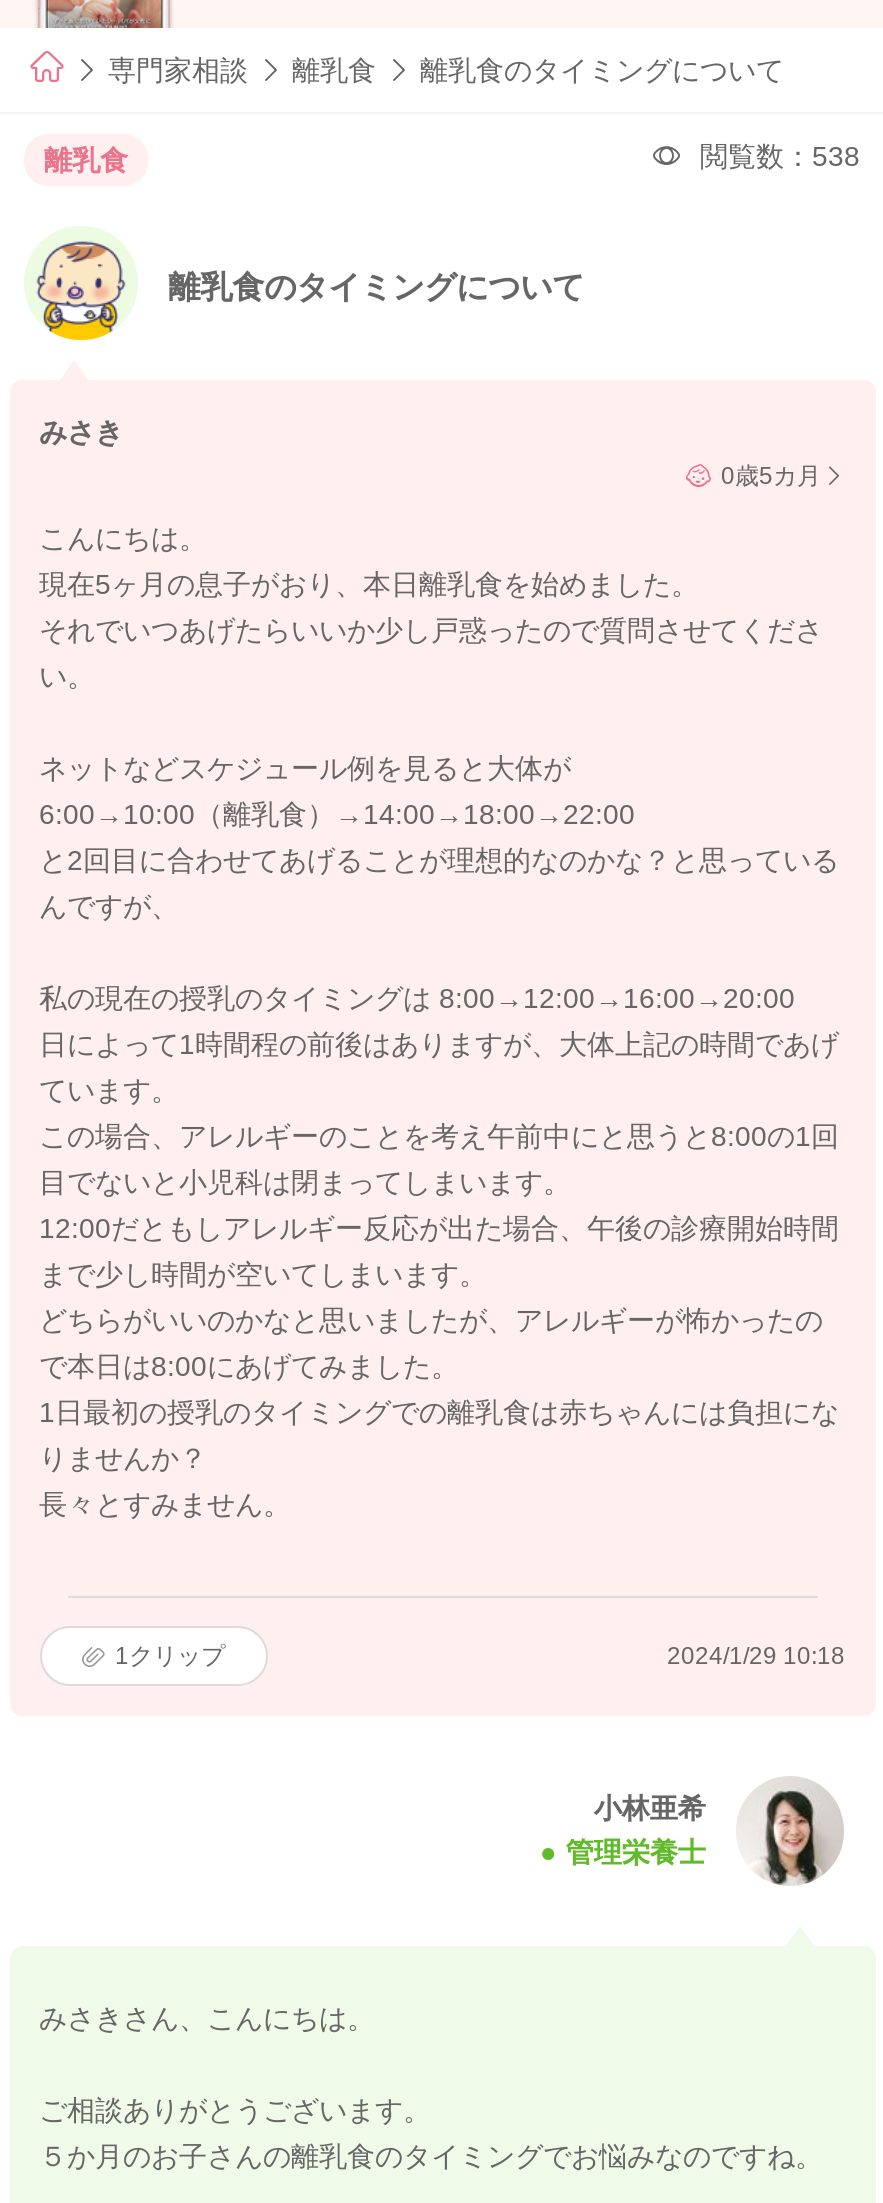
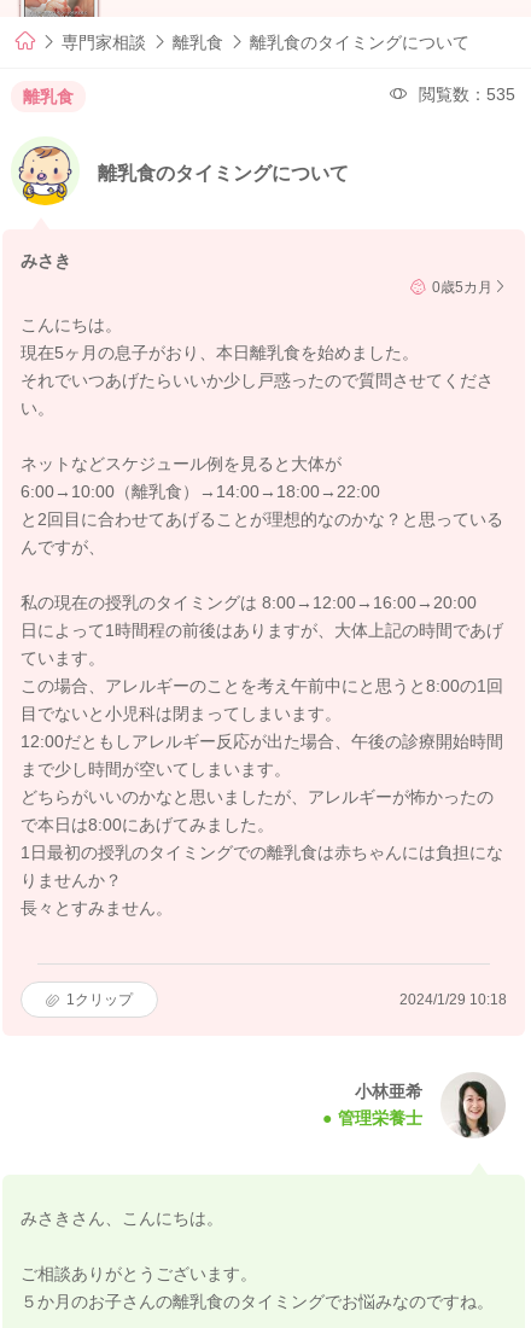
- 閲覧数：538
+ 閲覧数：535
